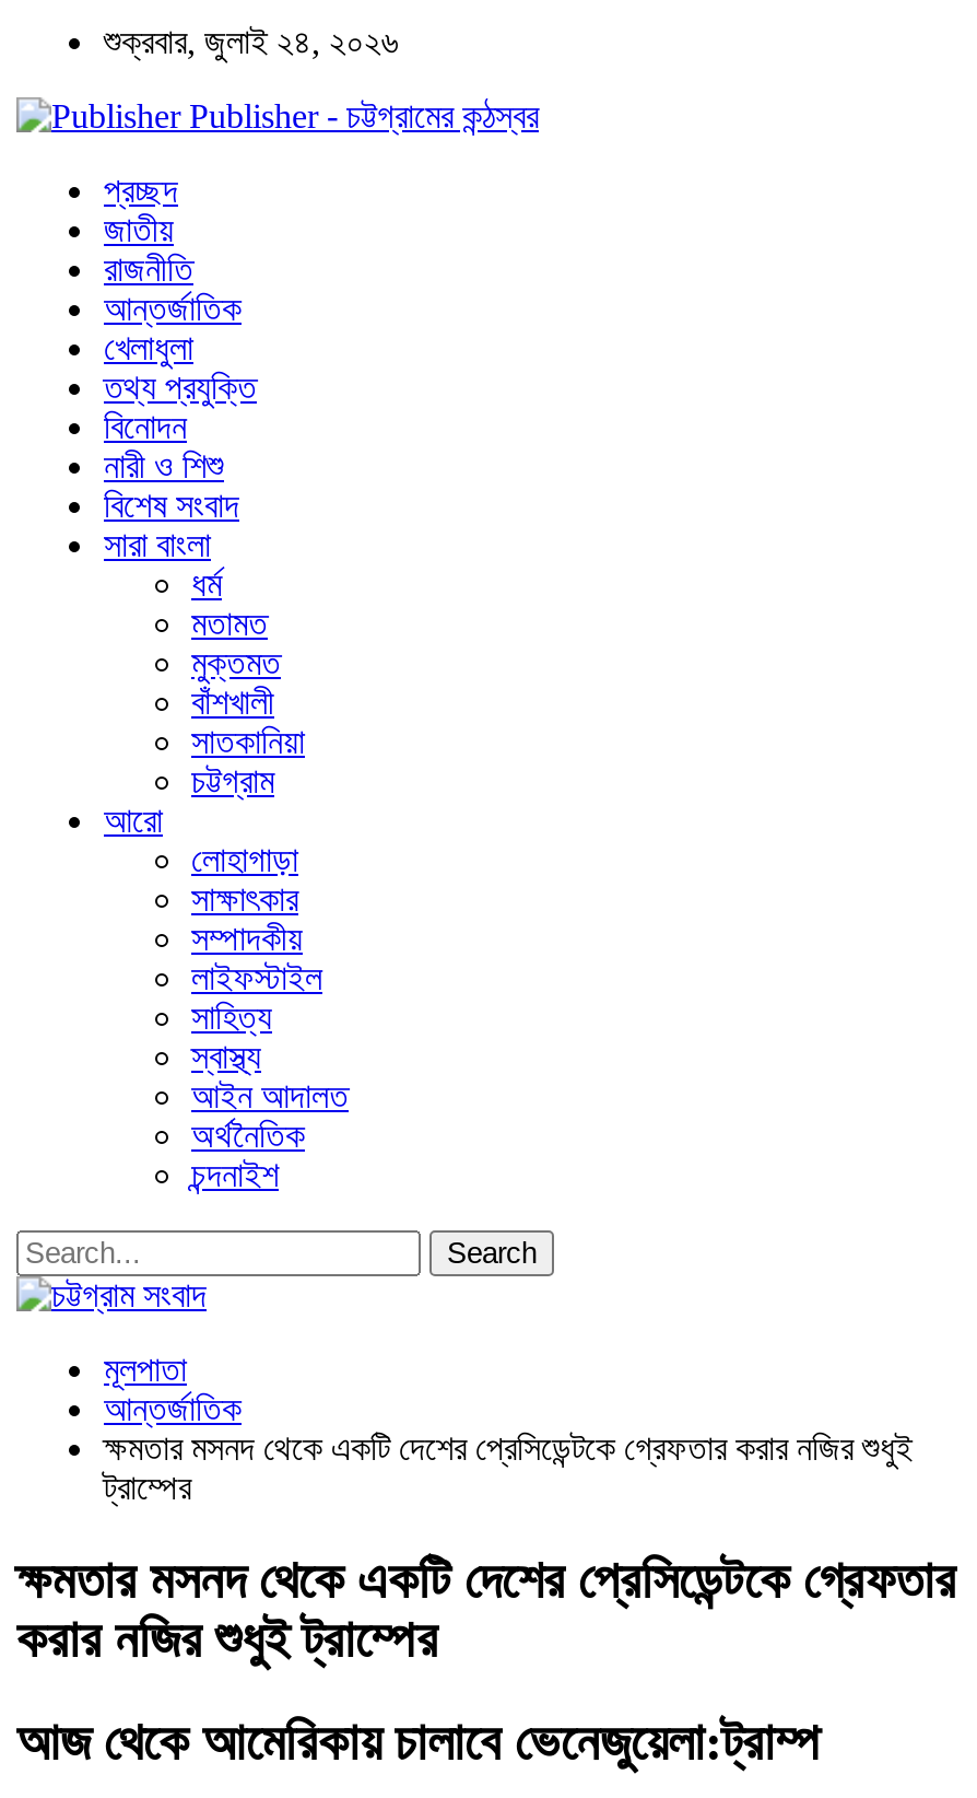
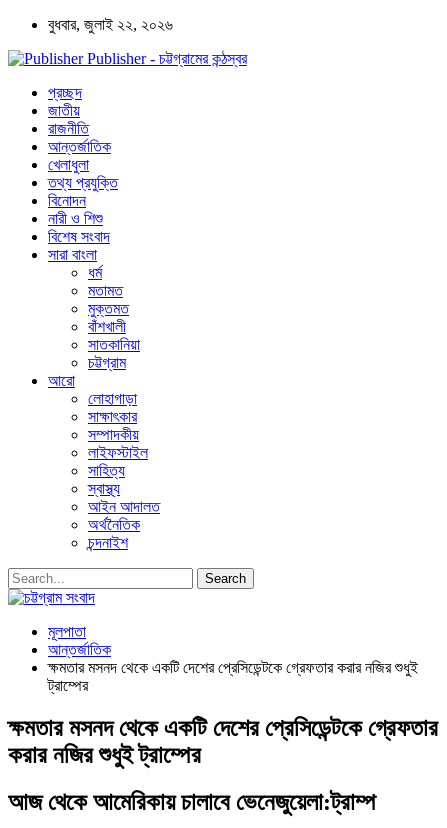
- শুক্রবার, জুলাই ২৪, ২০২৬
+ বুধবার, জুলাই ২২, ২০২৬
